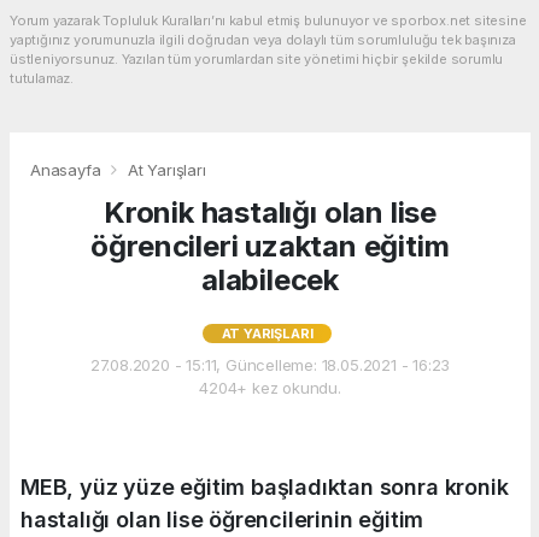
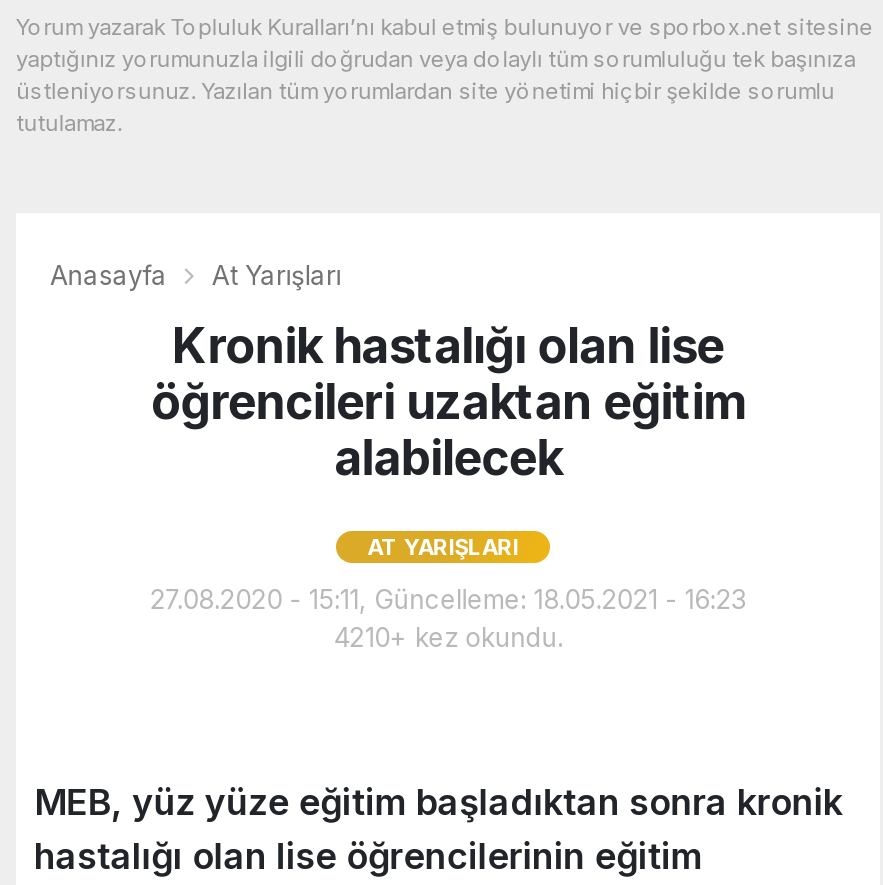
- 4204+ kez okundu.
+ 4210+ kez okundu.
